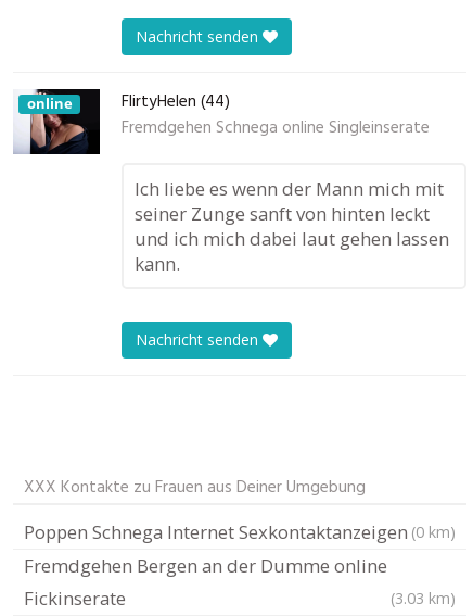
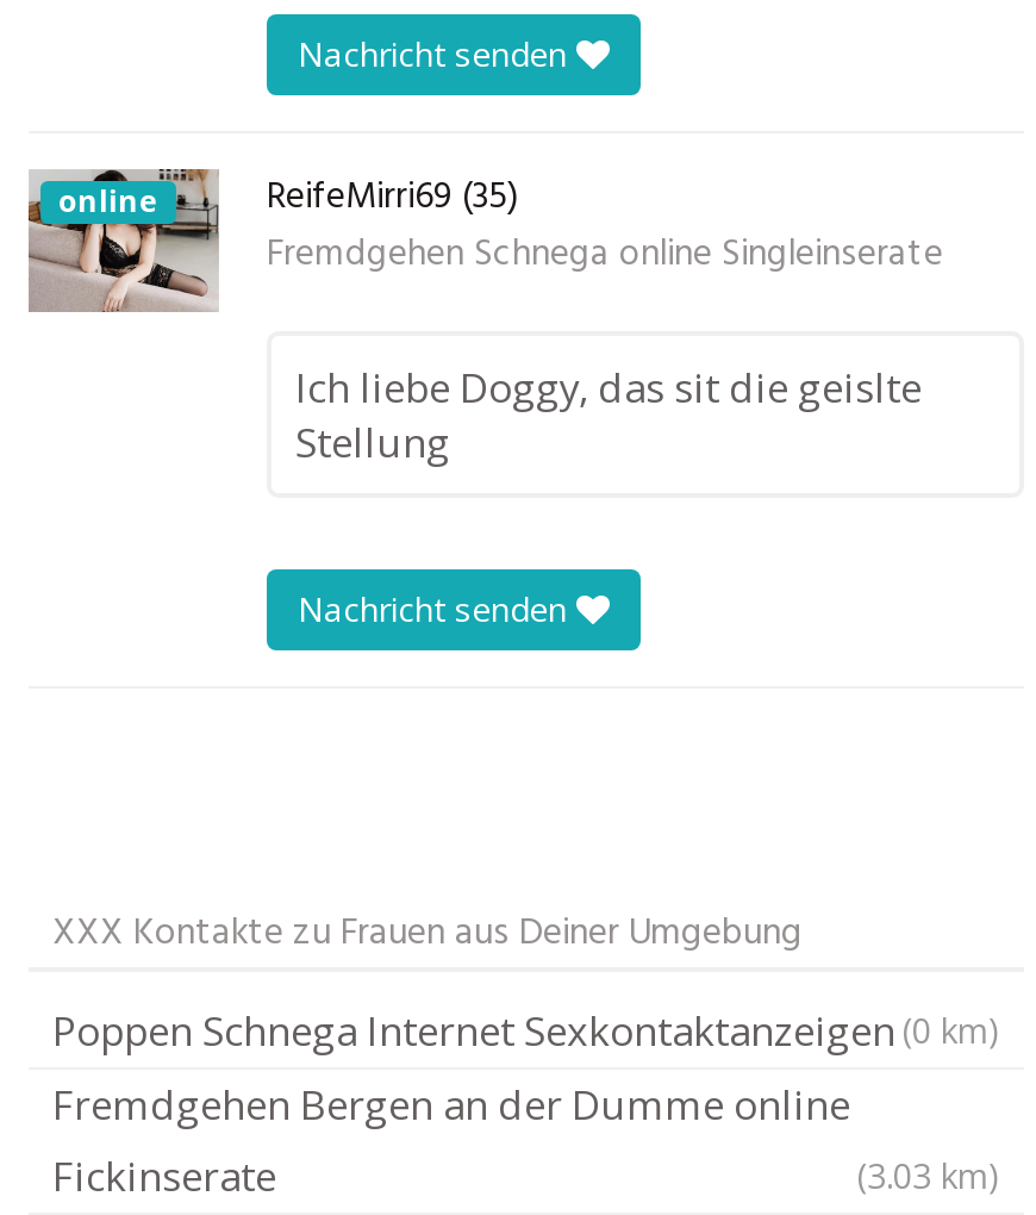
- [image]
- FlirtyHelen (44)
+ [image]
+ ReifeMirri69 (35)

- Ich liebe es wenn der Mann mich mit
- seiner Zunge sanft von hinten leckt
- und ich mich dabei laut gehen lassen
- kann.
+ Ich liebe Doggy, das sit die geislte
+ Stellung
